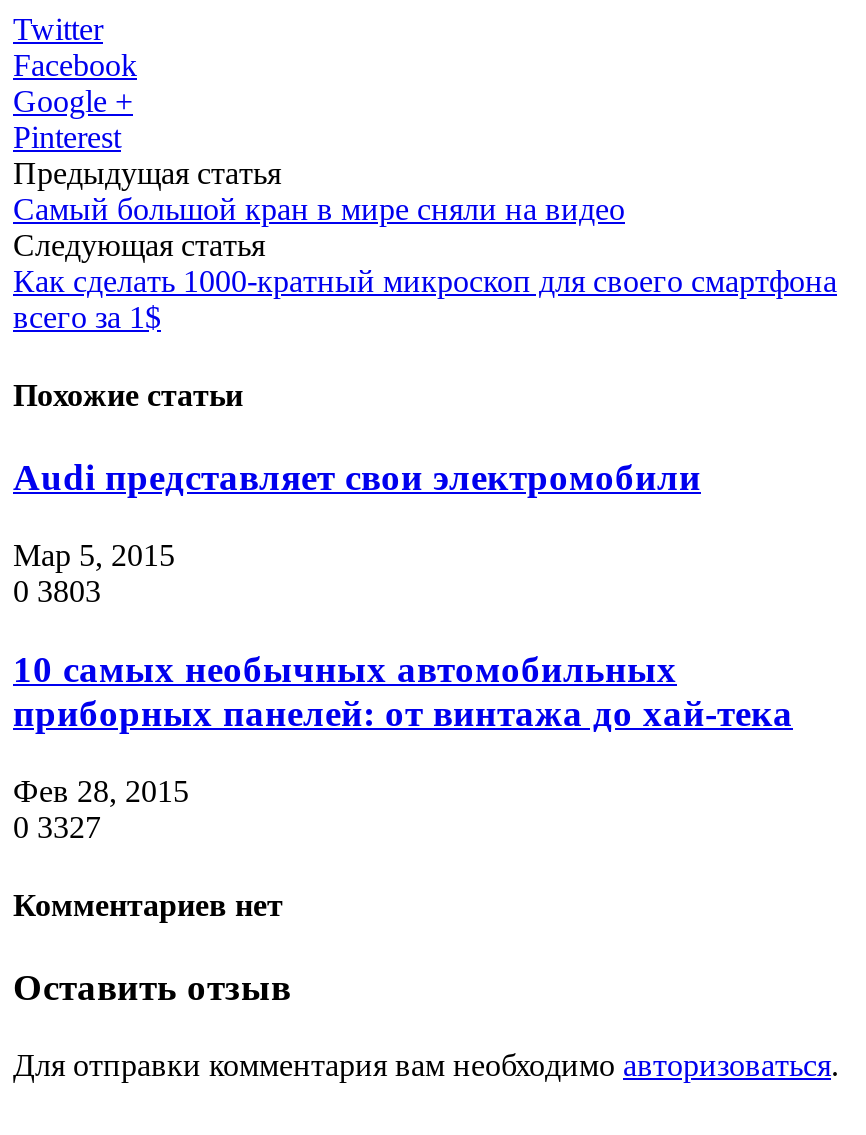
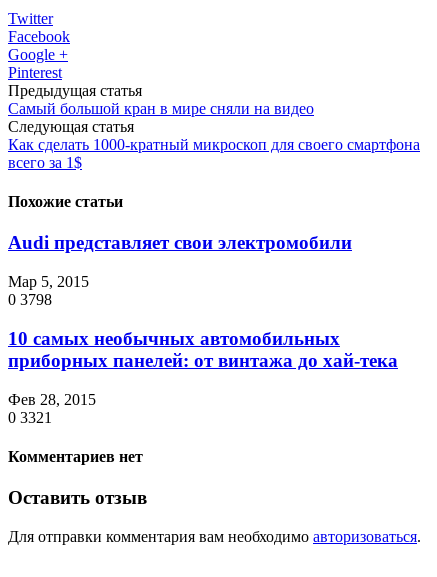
- 0 3803
+ 0 3798

- 0 3327
+ 0 3321
